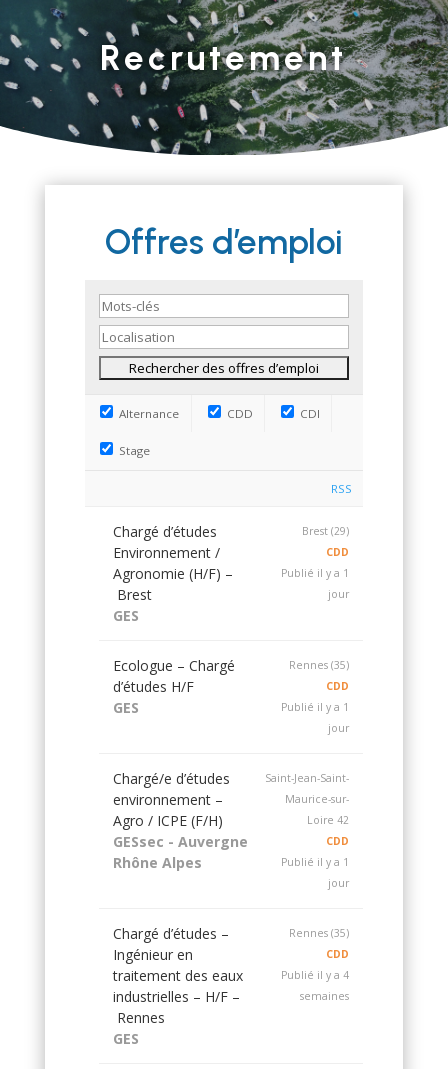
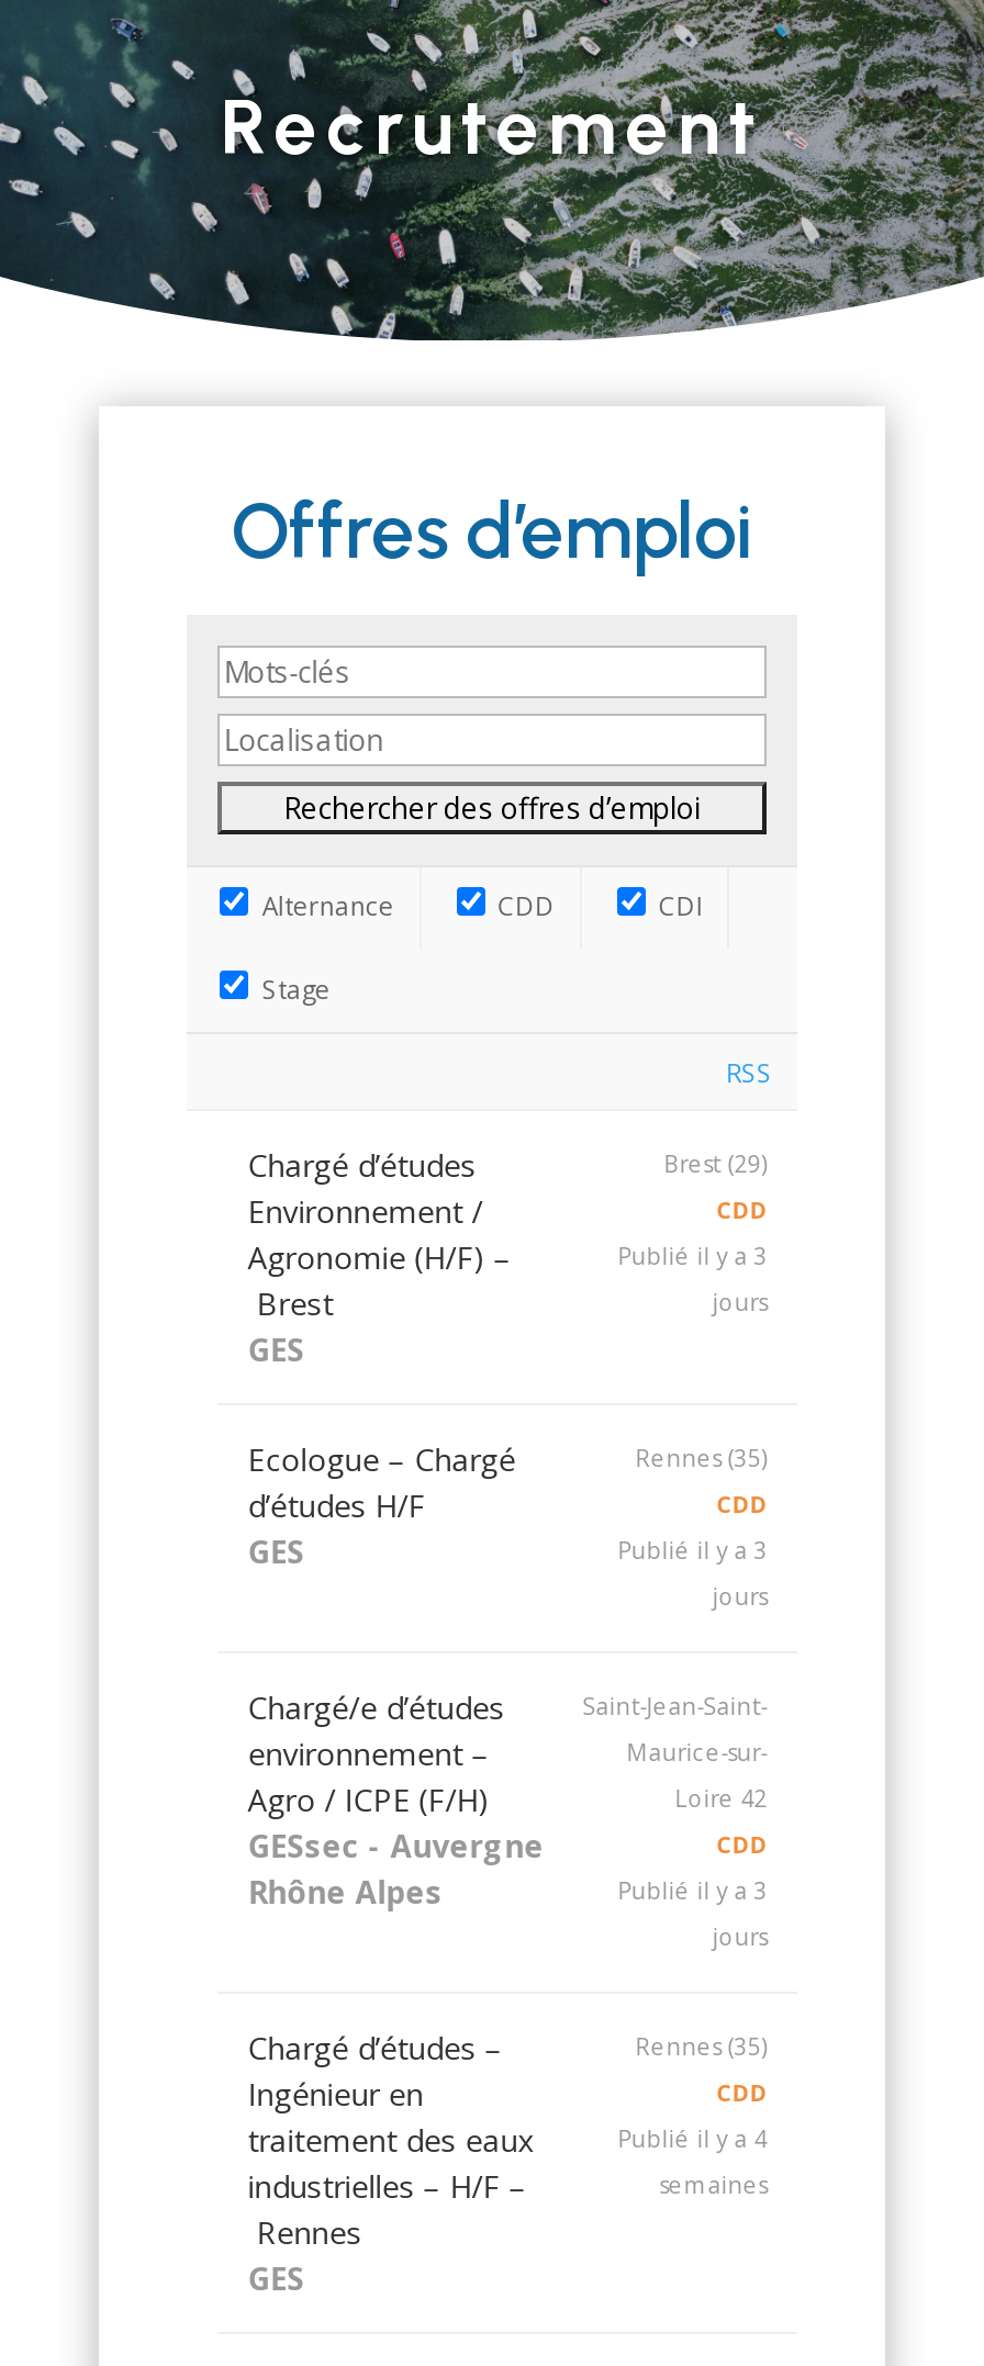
- Publié il y a 1
+ Publié il y a 3

- jour
+ jours

- Publié il y a 1
+ Publié il y a 3

- jour
+ jours

- Publié il y a 1
+ Publié il y a 3

- jour
+ jours
